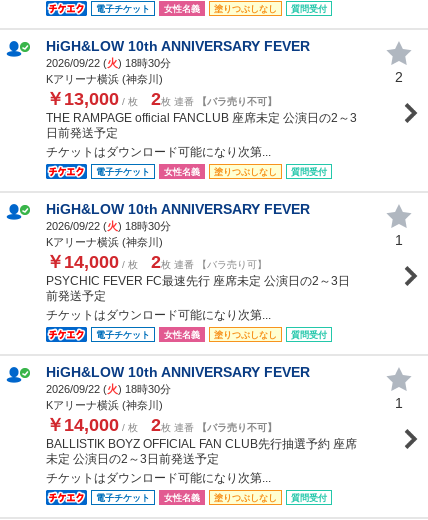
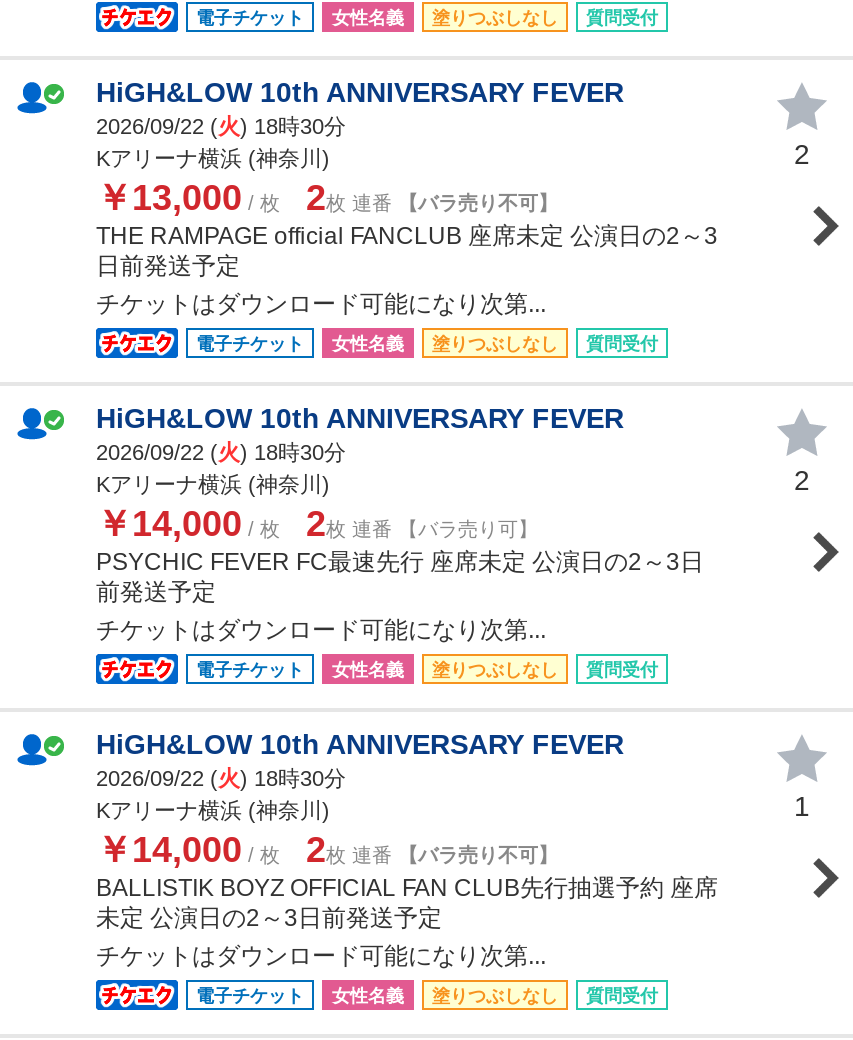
- 1
+ 2
